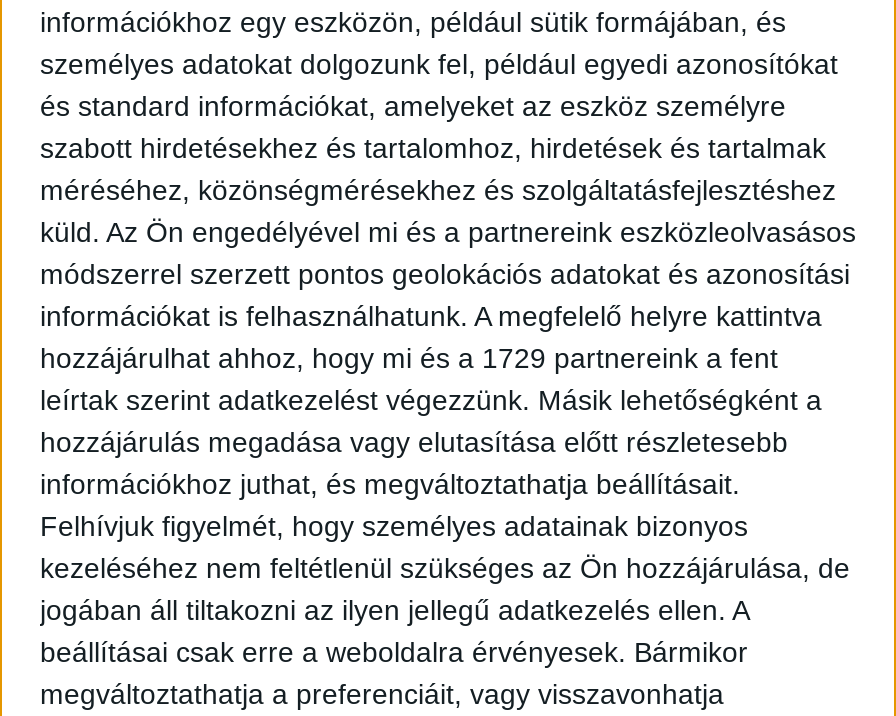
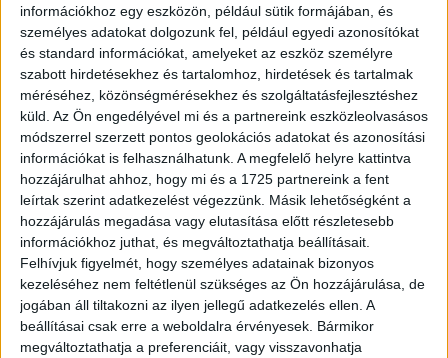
- hozzájárulhat ahhoz, hogy mi és a 1729 partnereink a fent
+ hozzájárulhat ahhoz, hogy mi és a 1725 partnereink a fent
